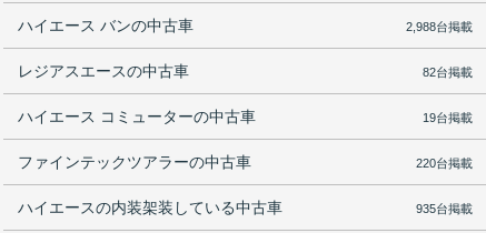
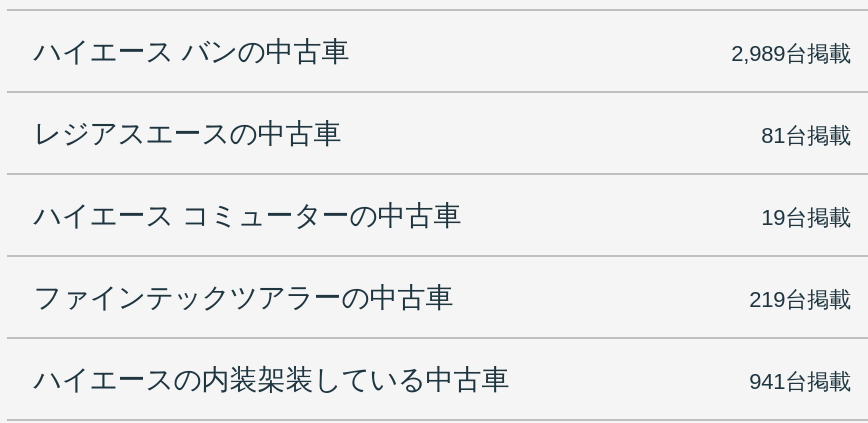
- 2,988台掲載
+ 2,989台掲載

- 82台掲載
+ 81台掲載

- 220台掲載
+ 219台掲載

- 935台掲載
+ 941台掲載
